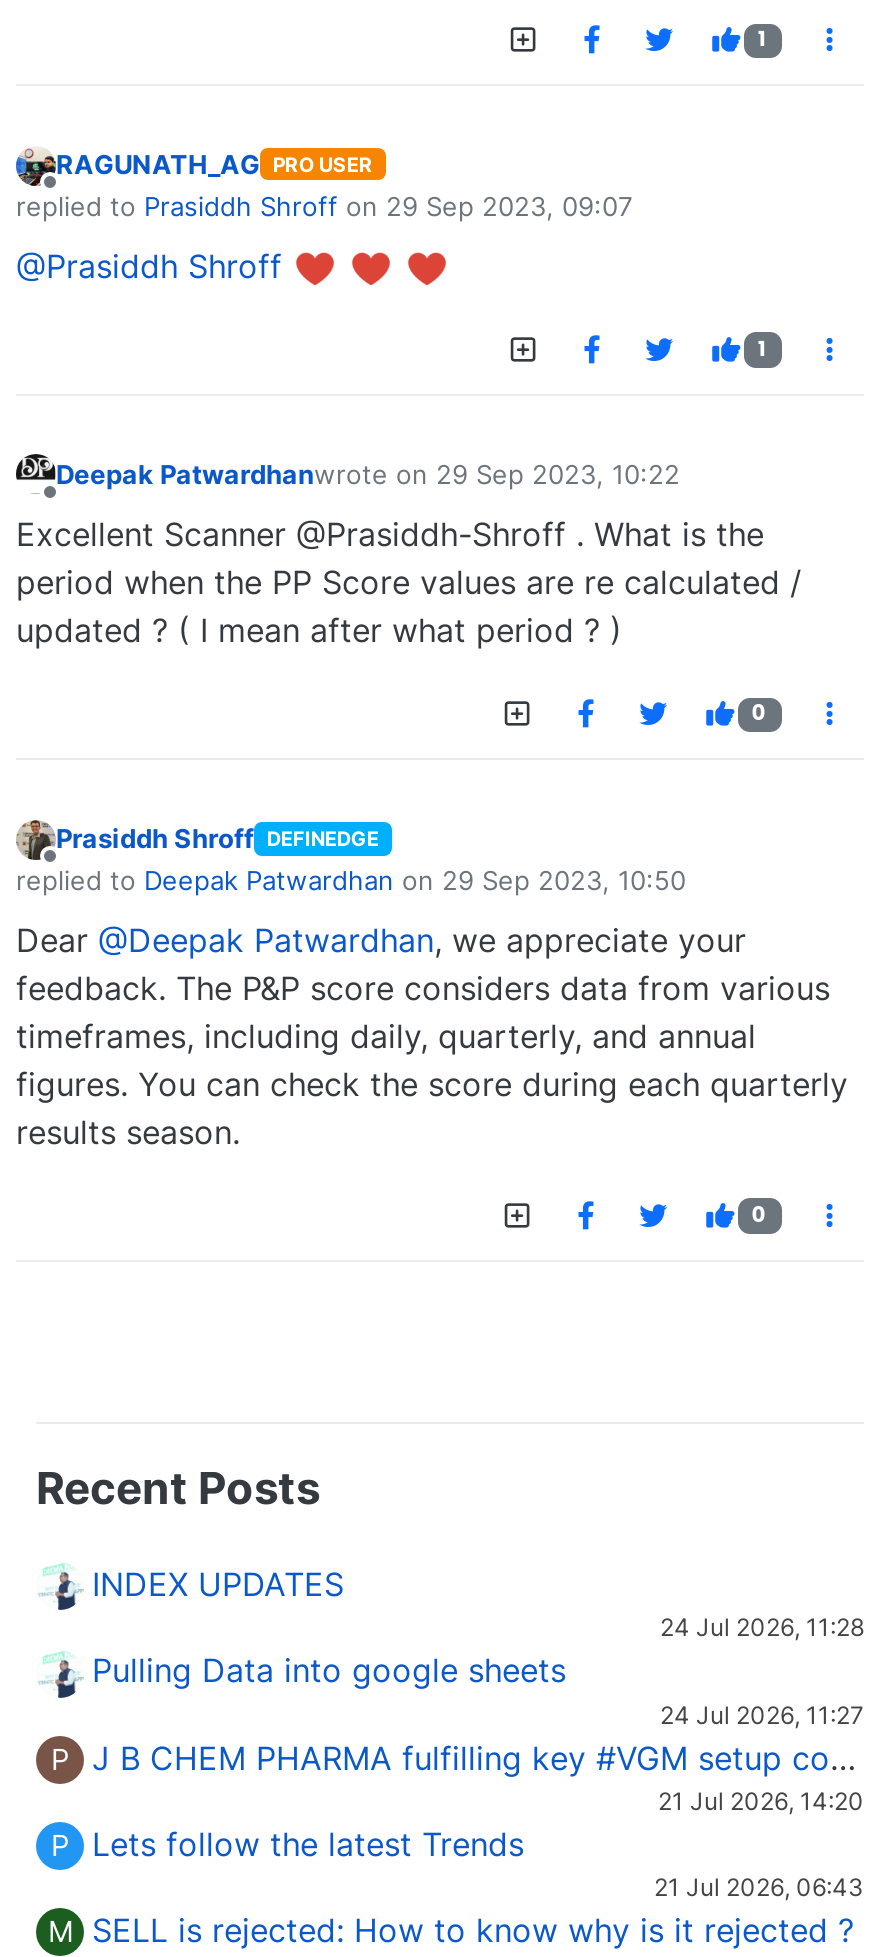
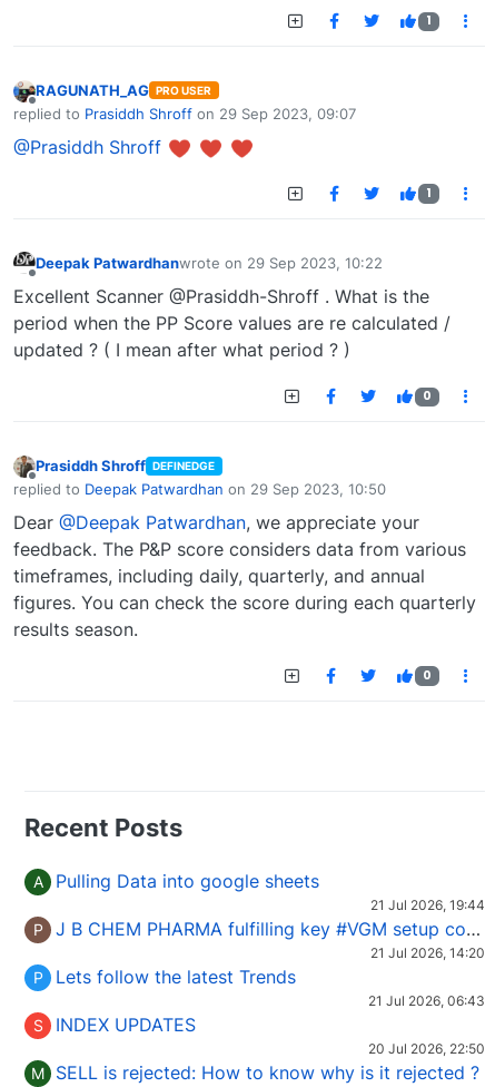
moved down: INDEX UPDATES

- 24 Jul 2026, 11:28
+ A

moved up: Pulling Data into google sheets

- 24 Jul 2026, 11:27
+ 21 Jul 2026, 19:44

moved up: P | 21 Jul 2026, 14:20 | P | Lets follow the latest Trends | 21 Jul 2026, 06:43

+ S
+ 20 Jul 2026, 22:50
